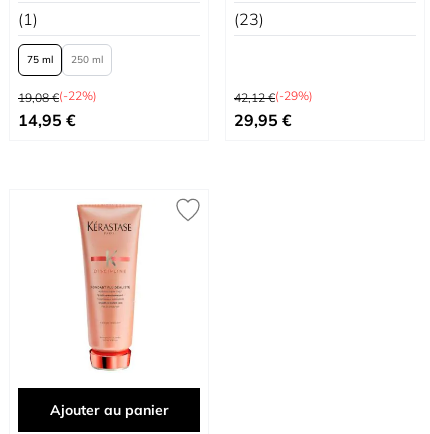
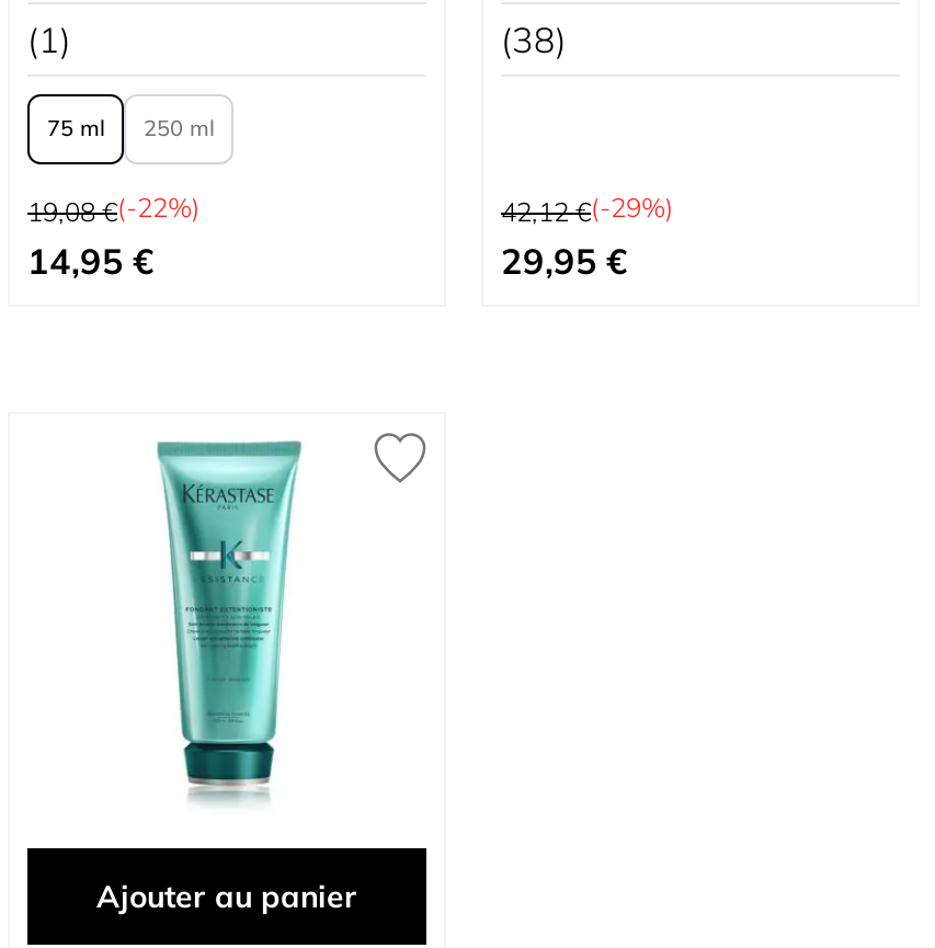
- (23)
+ (38)

- [image]
+ [image]
